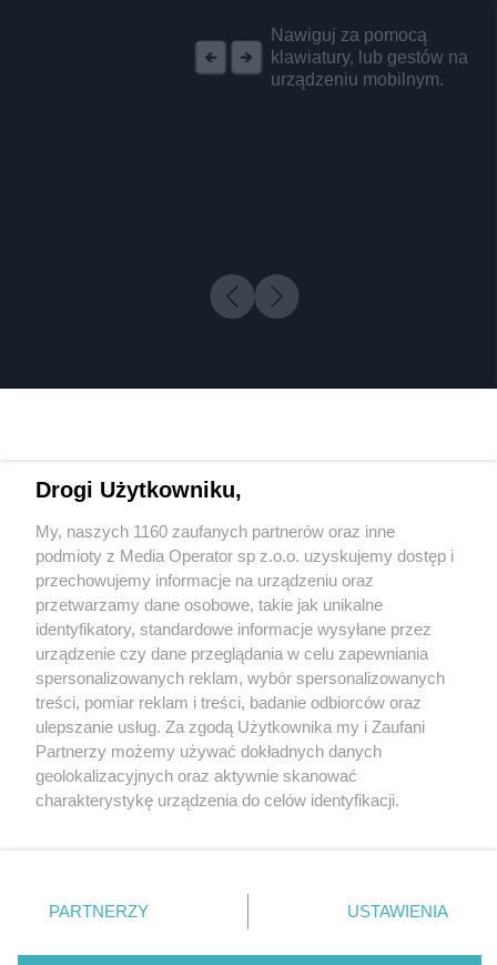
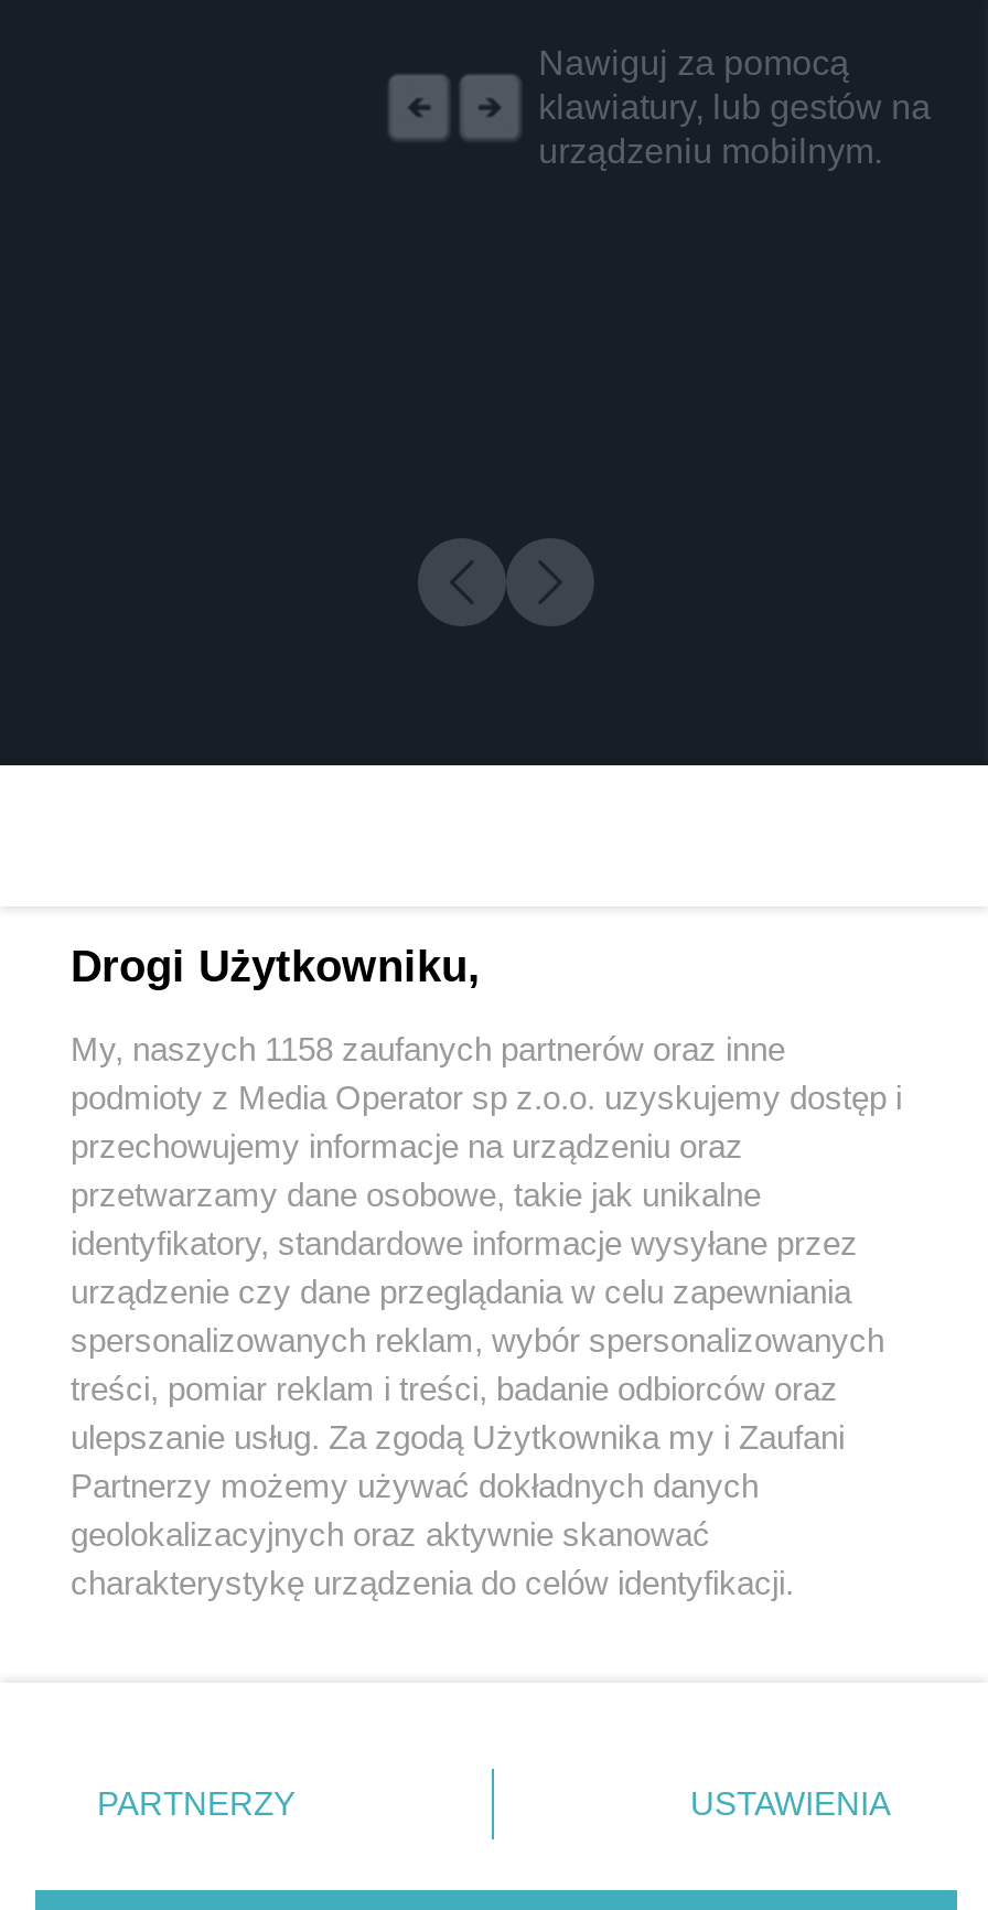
- My, naszych 1160 zaufanych partnerów oraz inne
+ My, naszych 1158 zaufanych partnerów oraz inne
